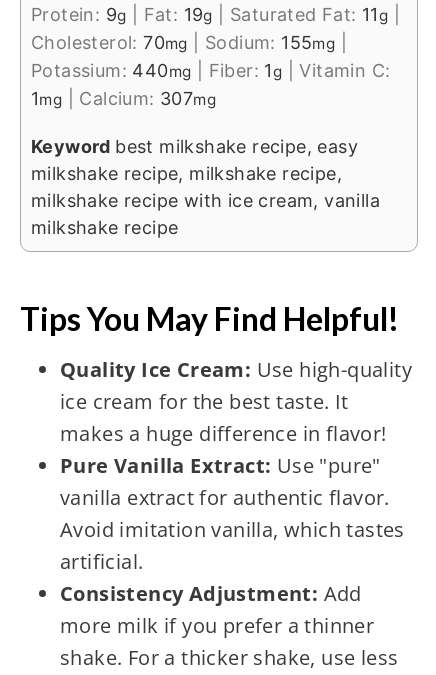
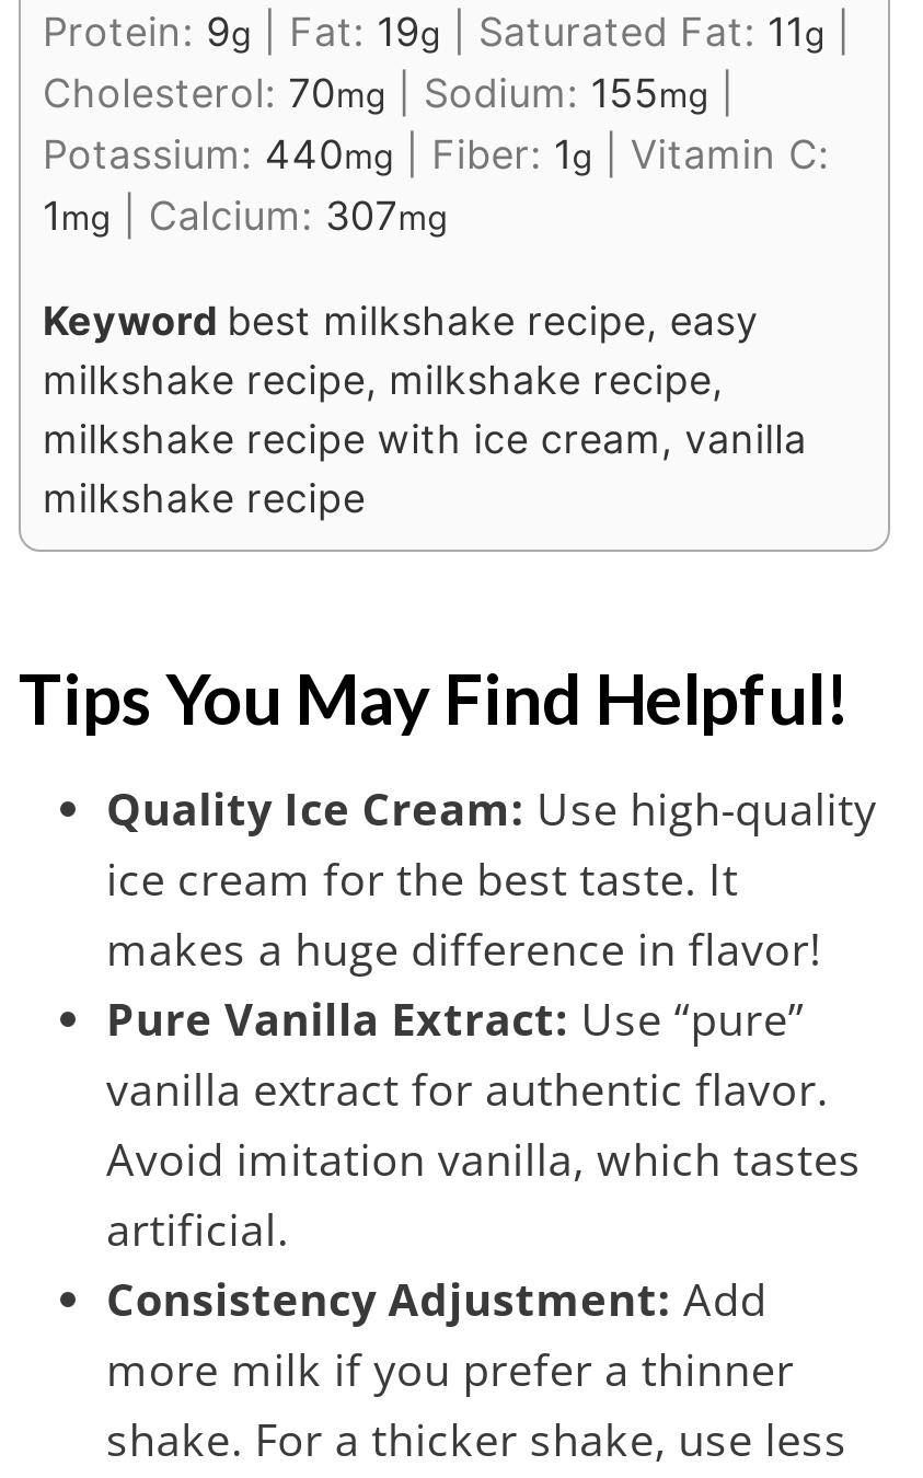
- Pure Vanilla Extract: Use "pure"
+ Pure Vanilla Extract: Use “pure”
